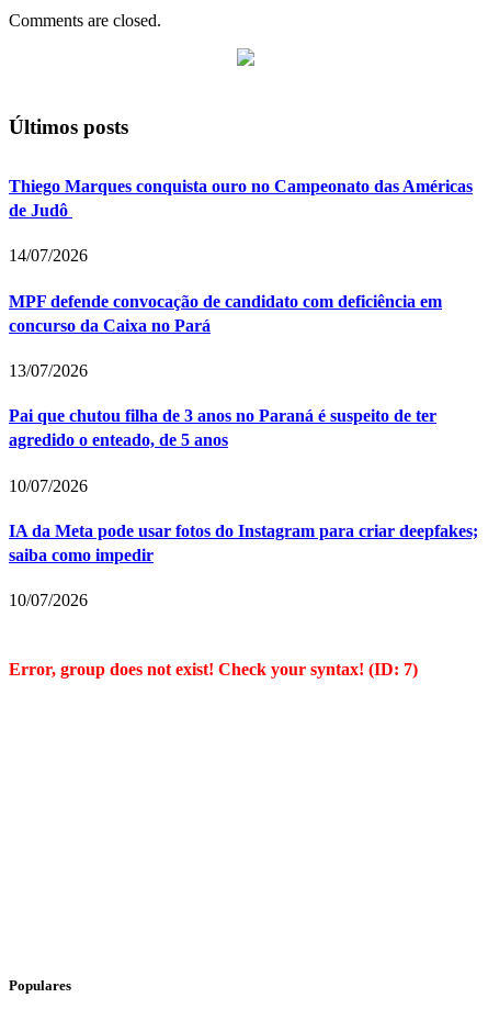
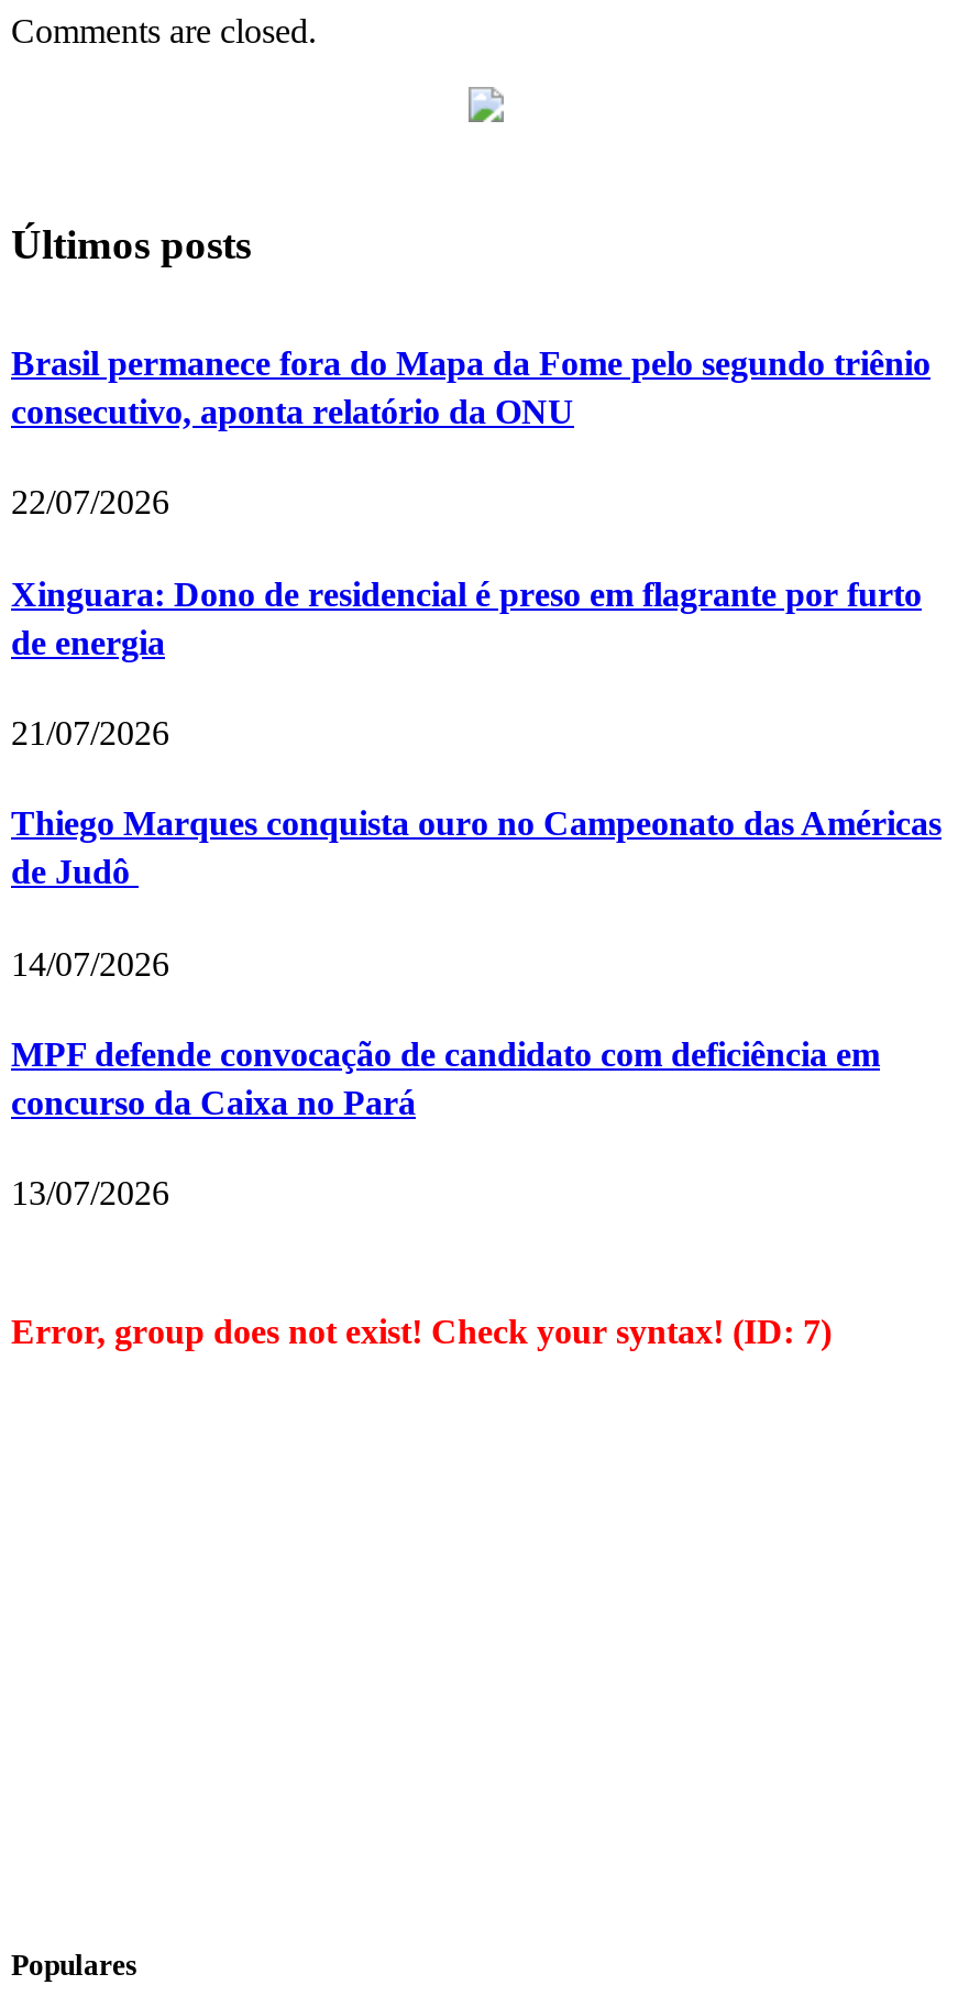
+ Brasil permanece fora do Mapa da Fome pelo segundo triênio
+ consecutivo, aponta relatório da ONU
+ 22/07/2026
+ Xinguara: Dono de residencial é preso em flagrante por furto
+ de energia
+ 21/07/2026

moved down: Thiego Marques conquista ouro no Campeonato das Américas | de Judô | 14/07/2026 | MPF defende convocação de candidato com deficiência em | concurso da Caixa no Pará | 13/07/2026

- Pai que chutou filha de 3 anos no Paraná é suspeito de ter
- agredido o enteado, de 5 anos
- 10/07/2026
- IA da Meta pode usar fotos do Instagram para criar deepfakes;
- saiba como impedir
- 10/07/2026
